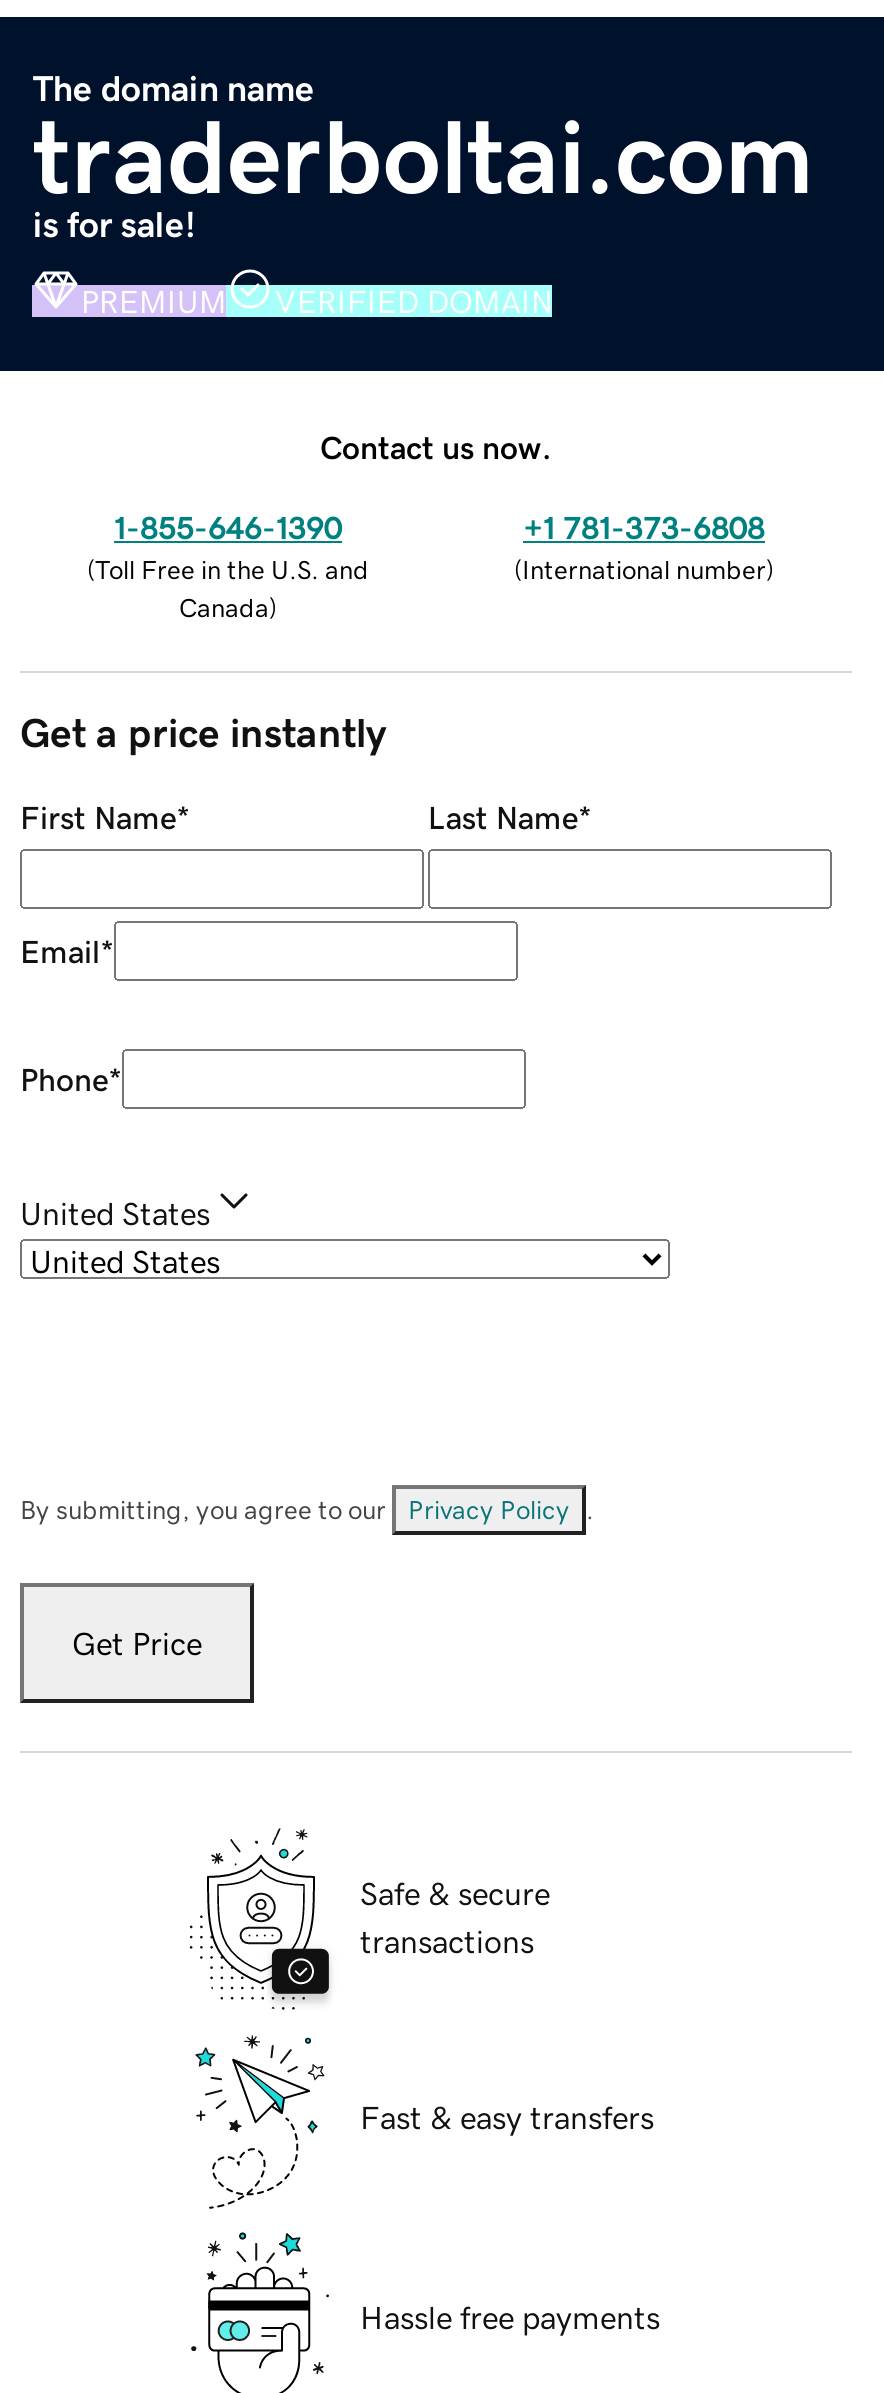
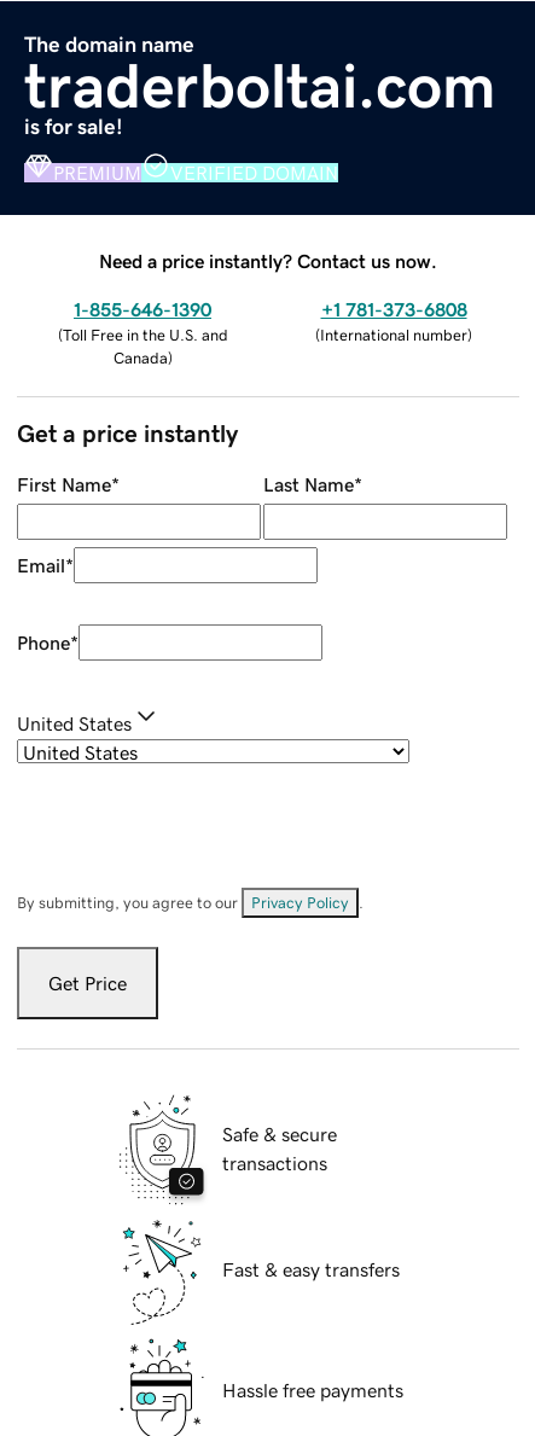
- Contact us now.
+ Need a price instantly? Contact us now.
